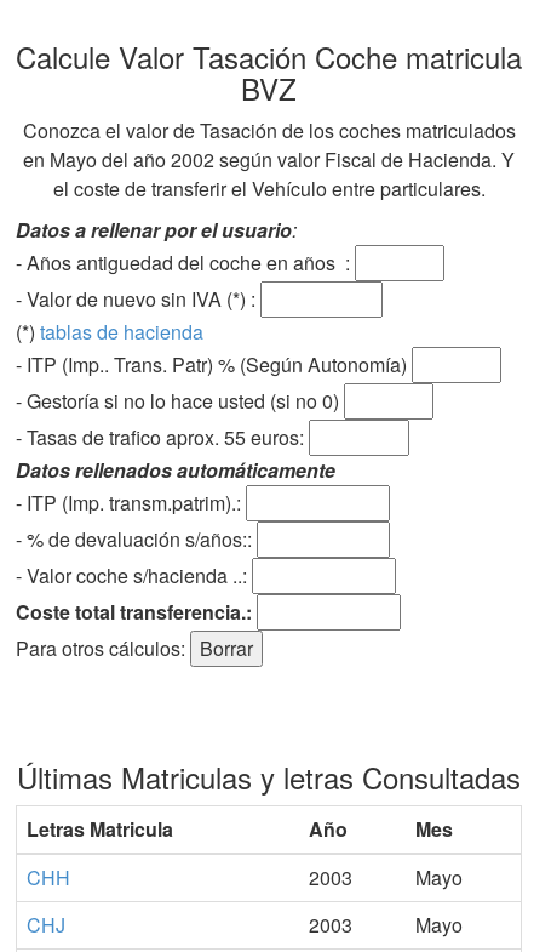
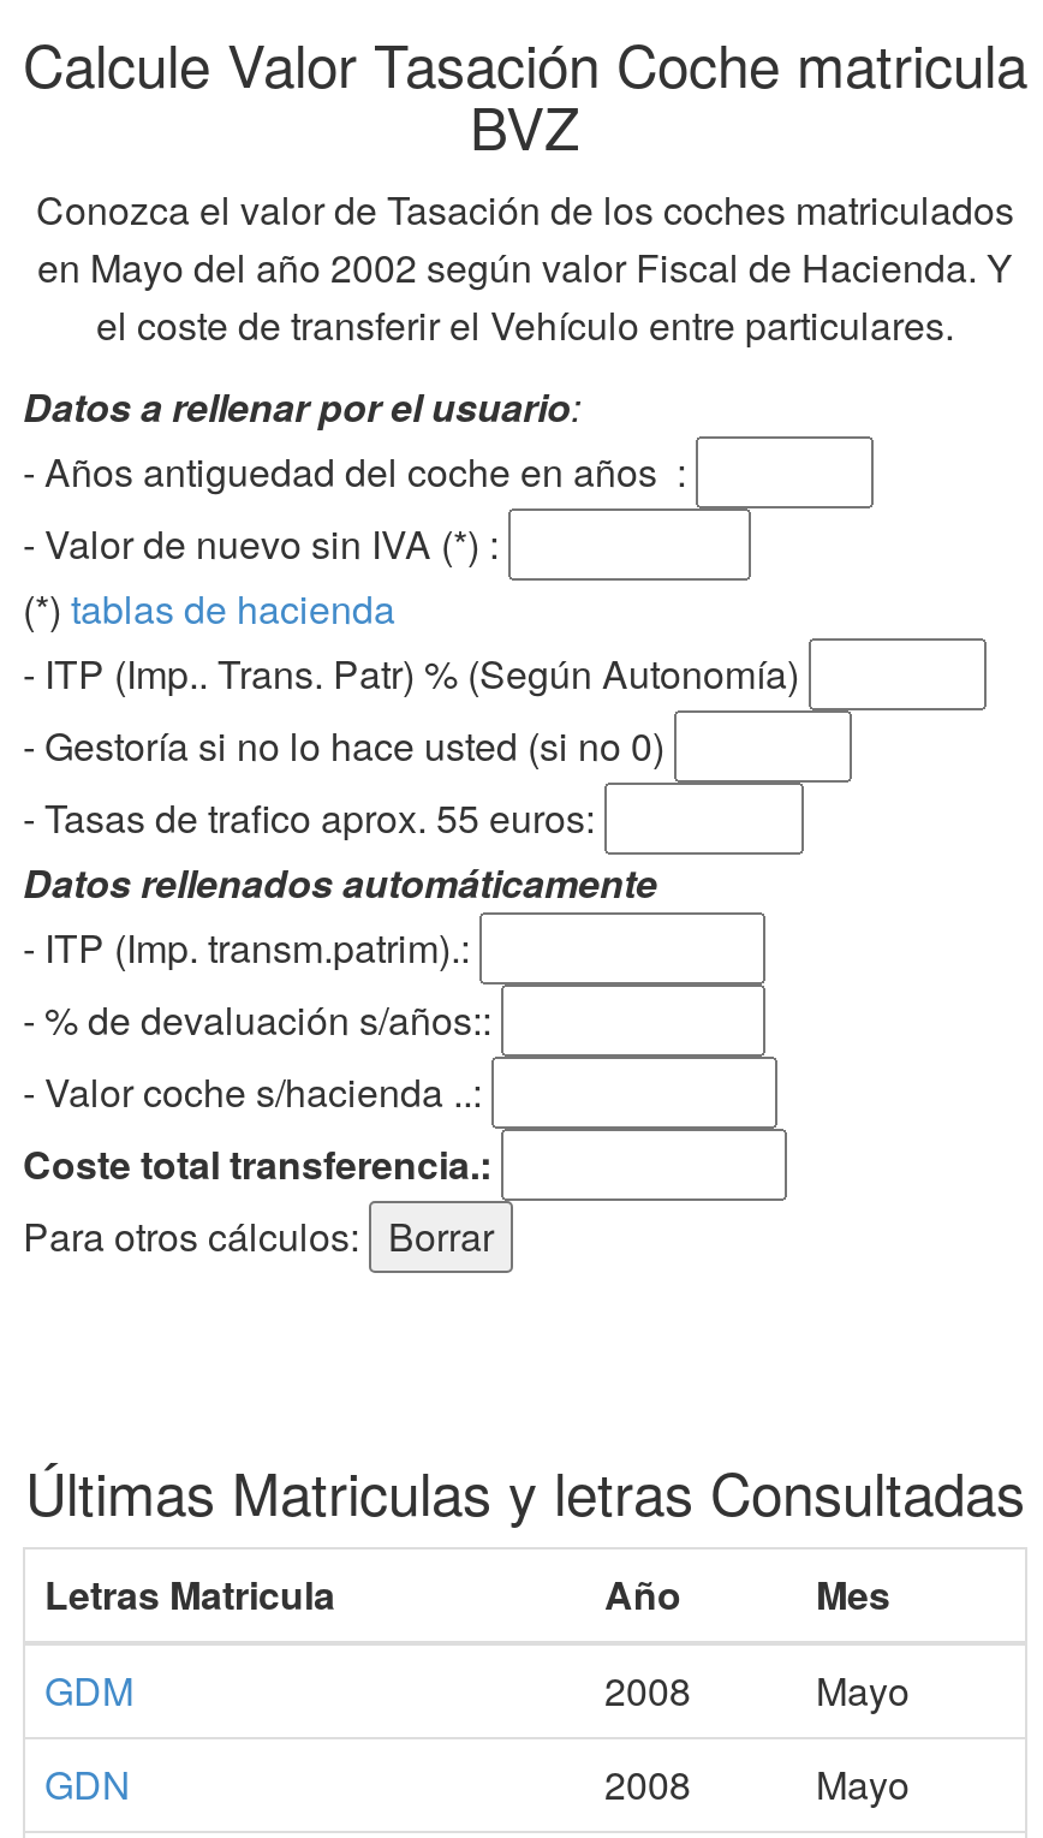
- CHH
- 2003
+ GDM
+ 2008

- CHJ
- 2003
+ GDN
+ 2008
